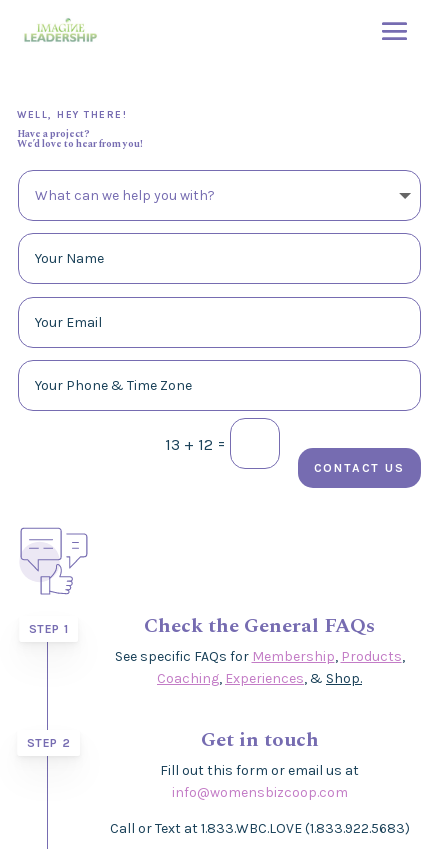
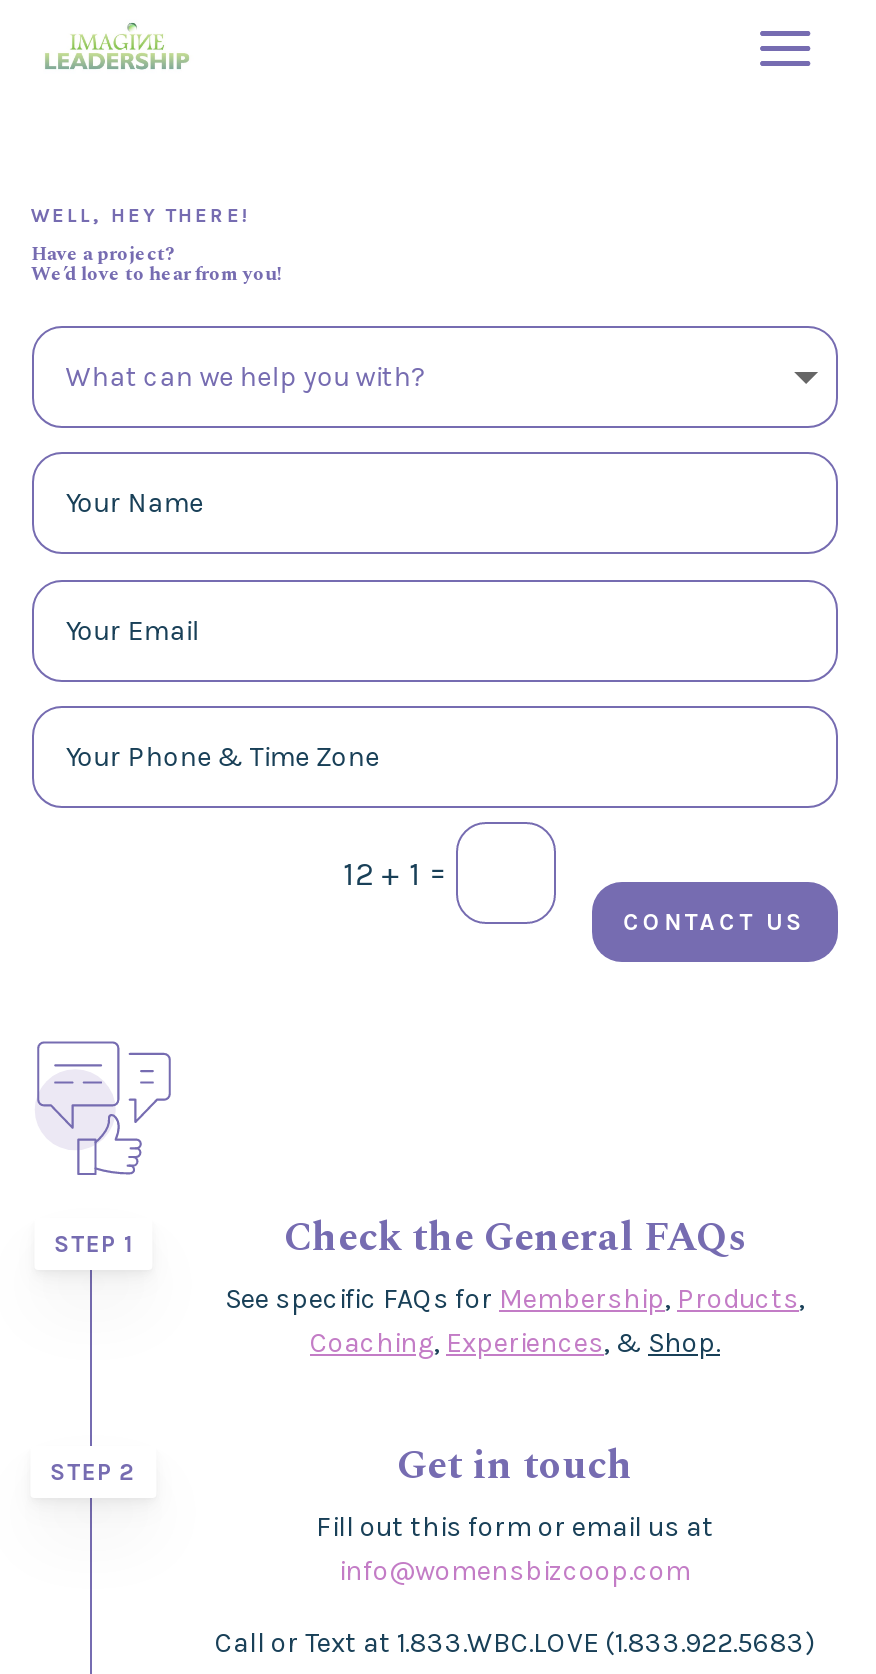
- 13 + 12 =
+ 12 + 1 =
